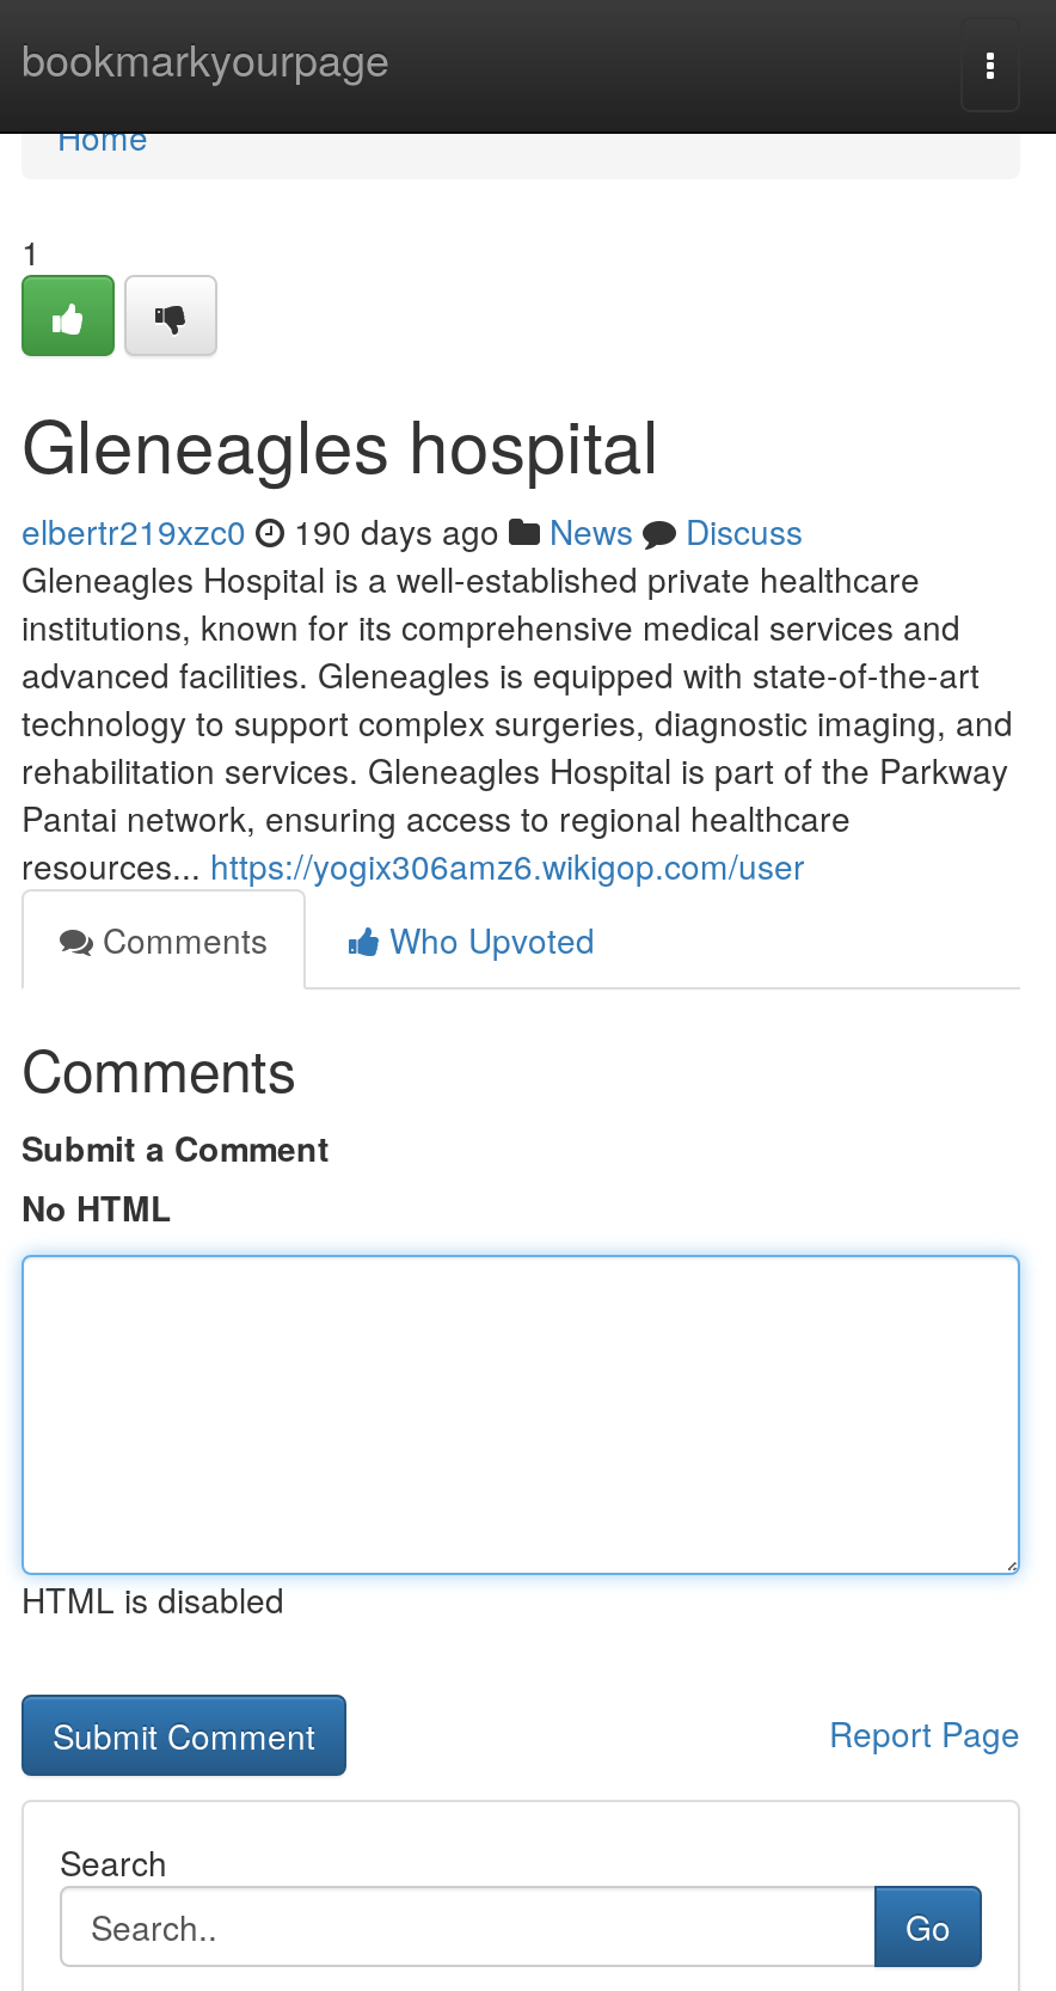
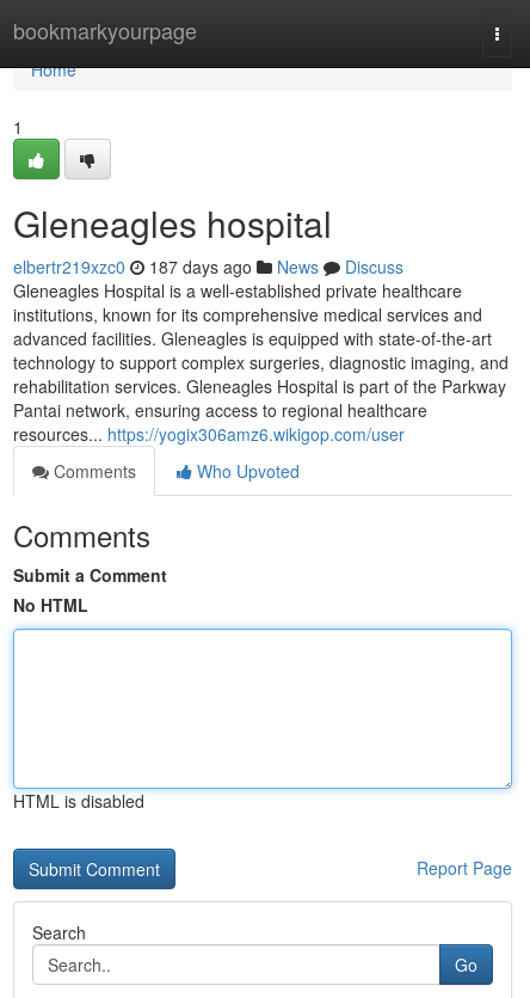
- elbertr219xzc0 190 days ago News Discuss
+ elbertr219xzc0 187 days ago News Discuss
